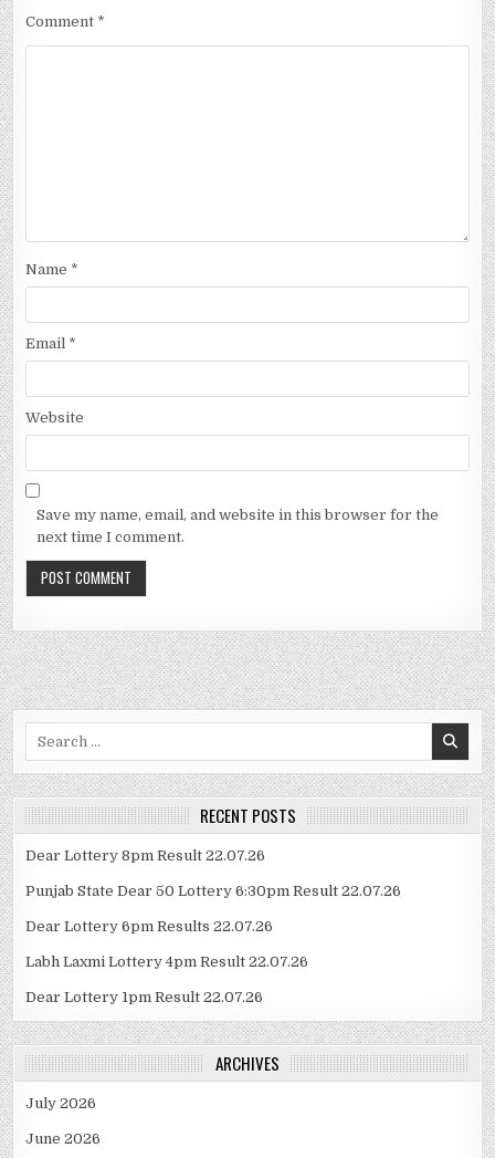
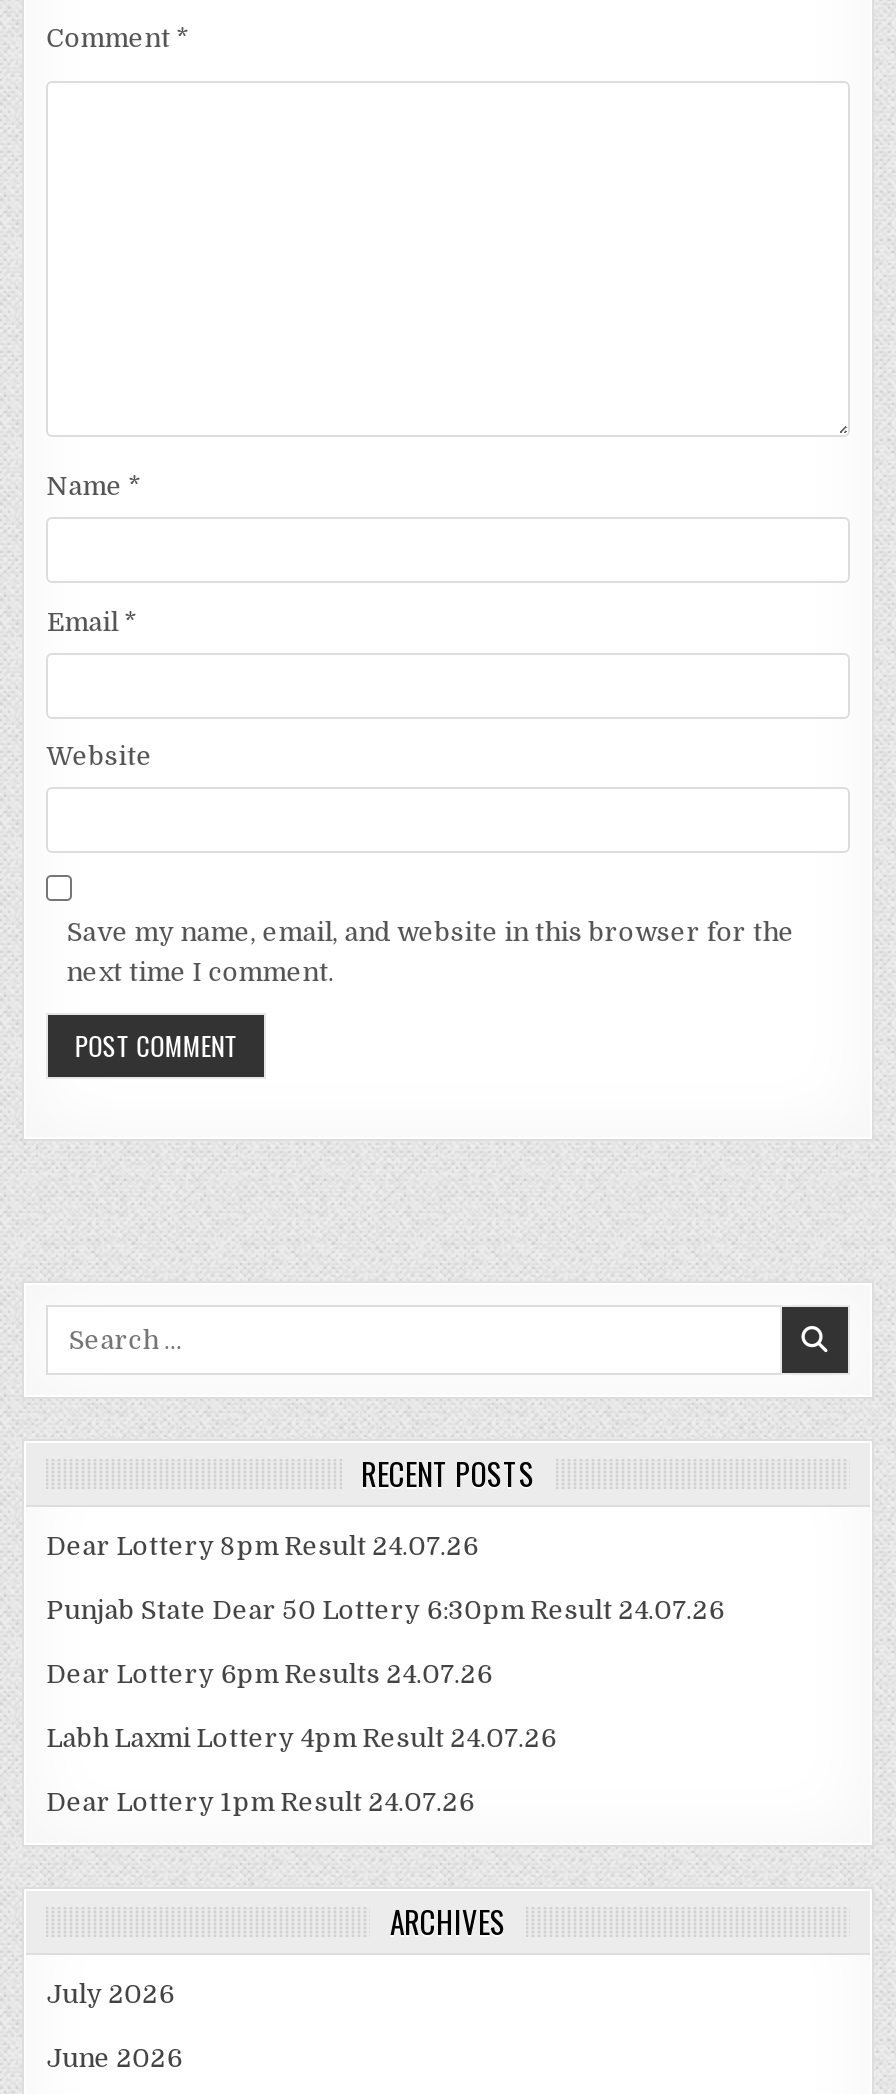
- Dear Lottery 8pm Result 22.07.26
+ Dear Lottery 8pm Result 24.07.26

- Punjab State Dear 50 Lottery 6:30pm Result 22.07.26
+ Punjab State Dear 50 Lottery 6:30pm Result 24.07.26

- Dear Lottery 6pm Results 22.07.26
+ Dear Lottery 6pm Results 24.07.26

- Labh Laxmi Lottery 4pm Result 22.07.26
+ Labh Laxmi Lottery 4pm Result 24.07.26

- Dear Lottery 1pm Result 22.07.26
+ Dear Lottery 1pm Result 24.07.26
